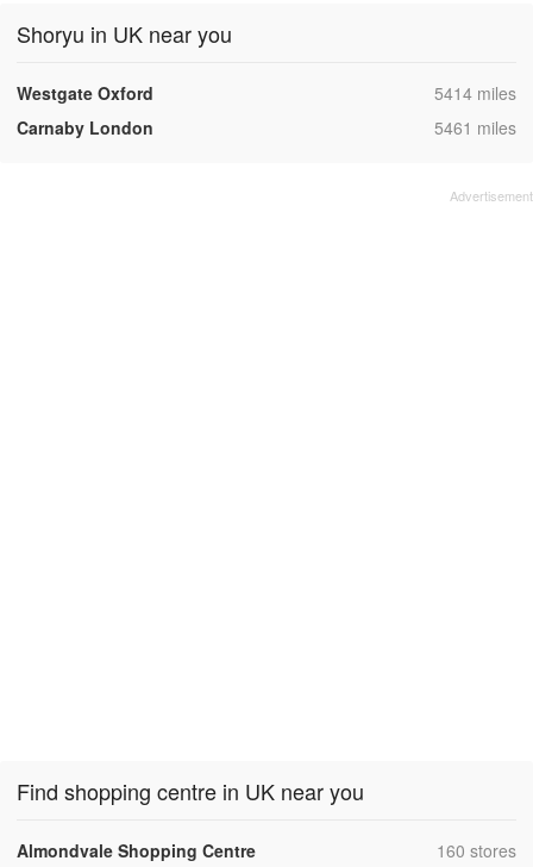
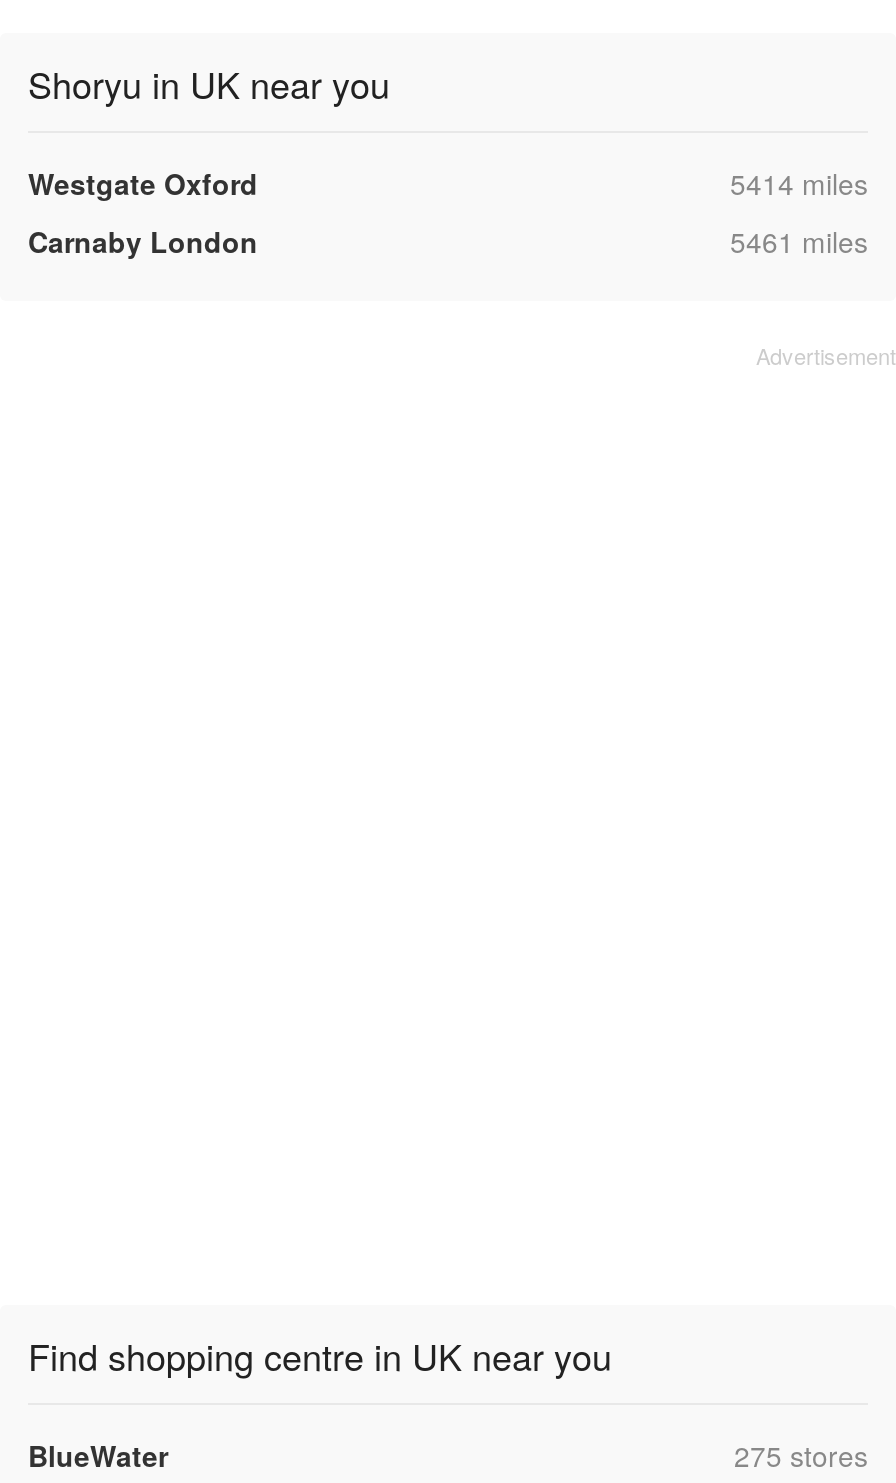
- Almondvale Shopping Centre
+ BlueWater

- 160 stores
+ 275 stores
